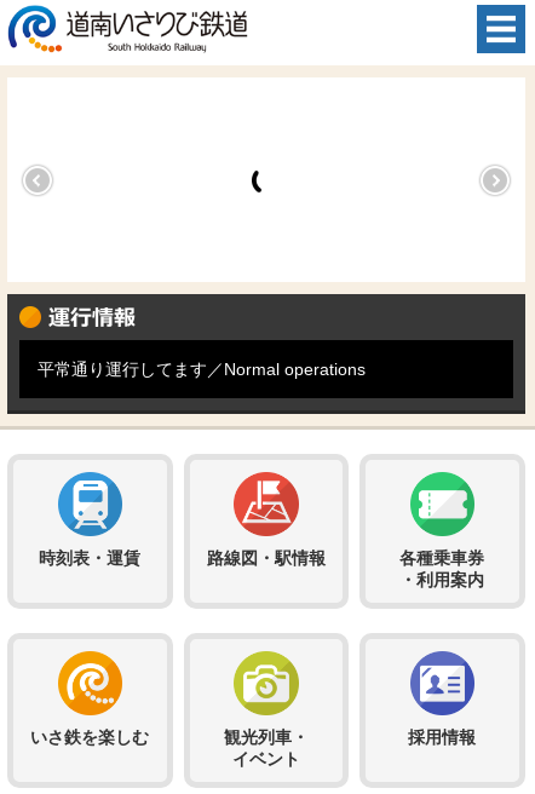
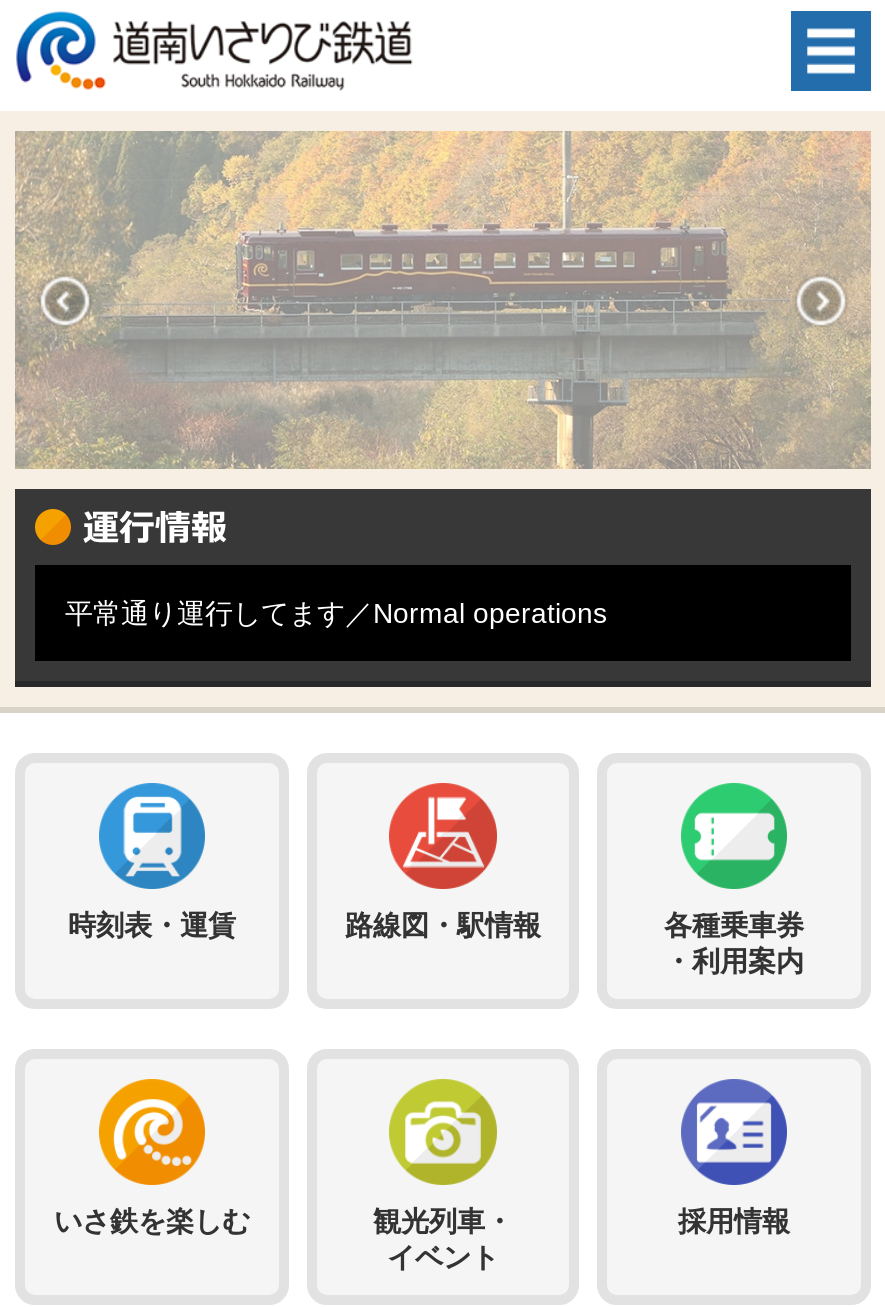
+ [image]
